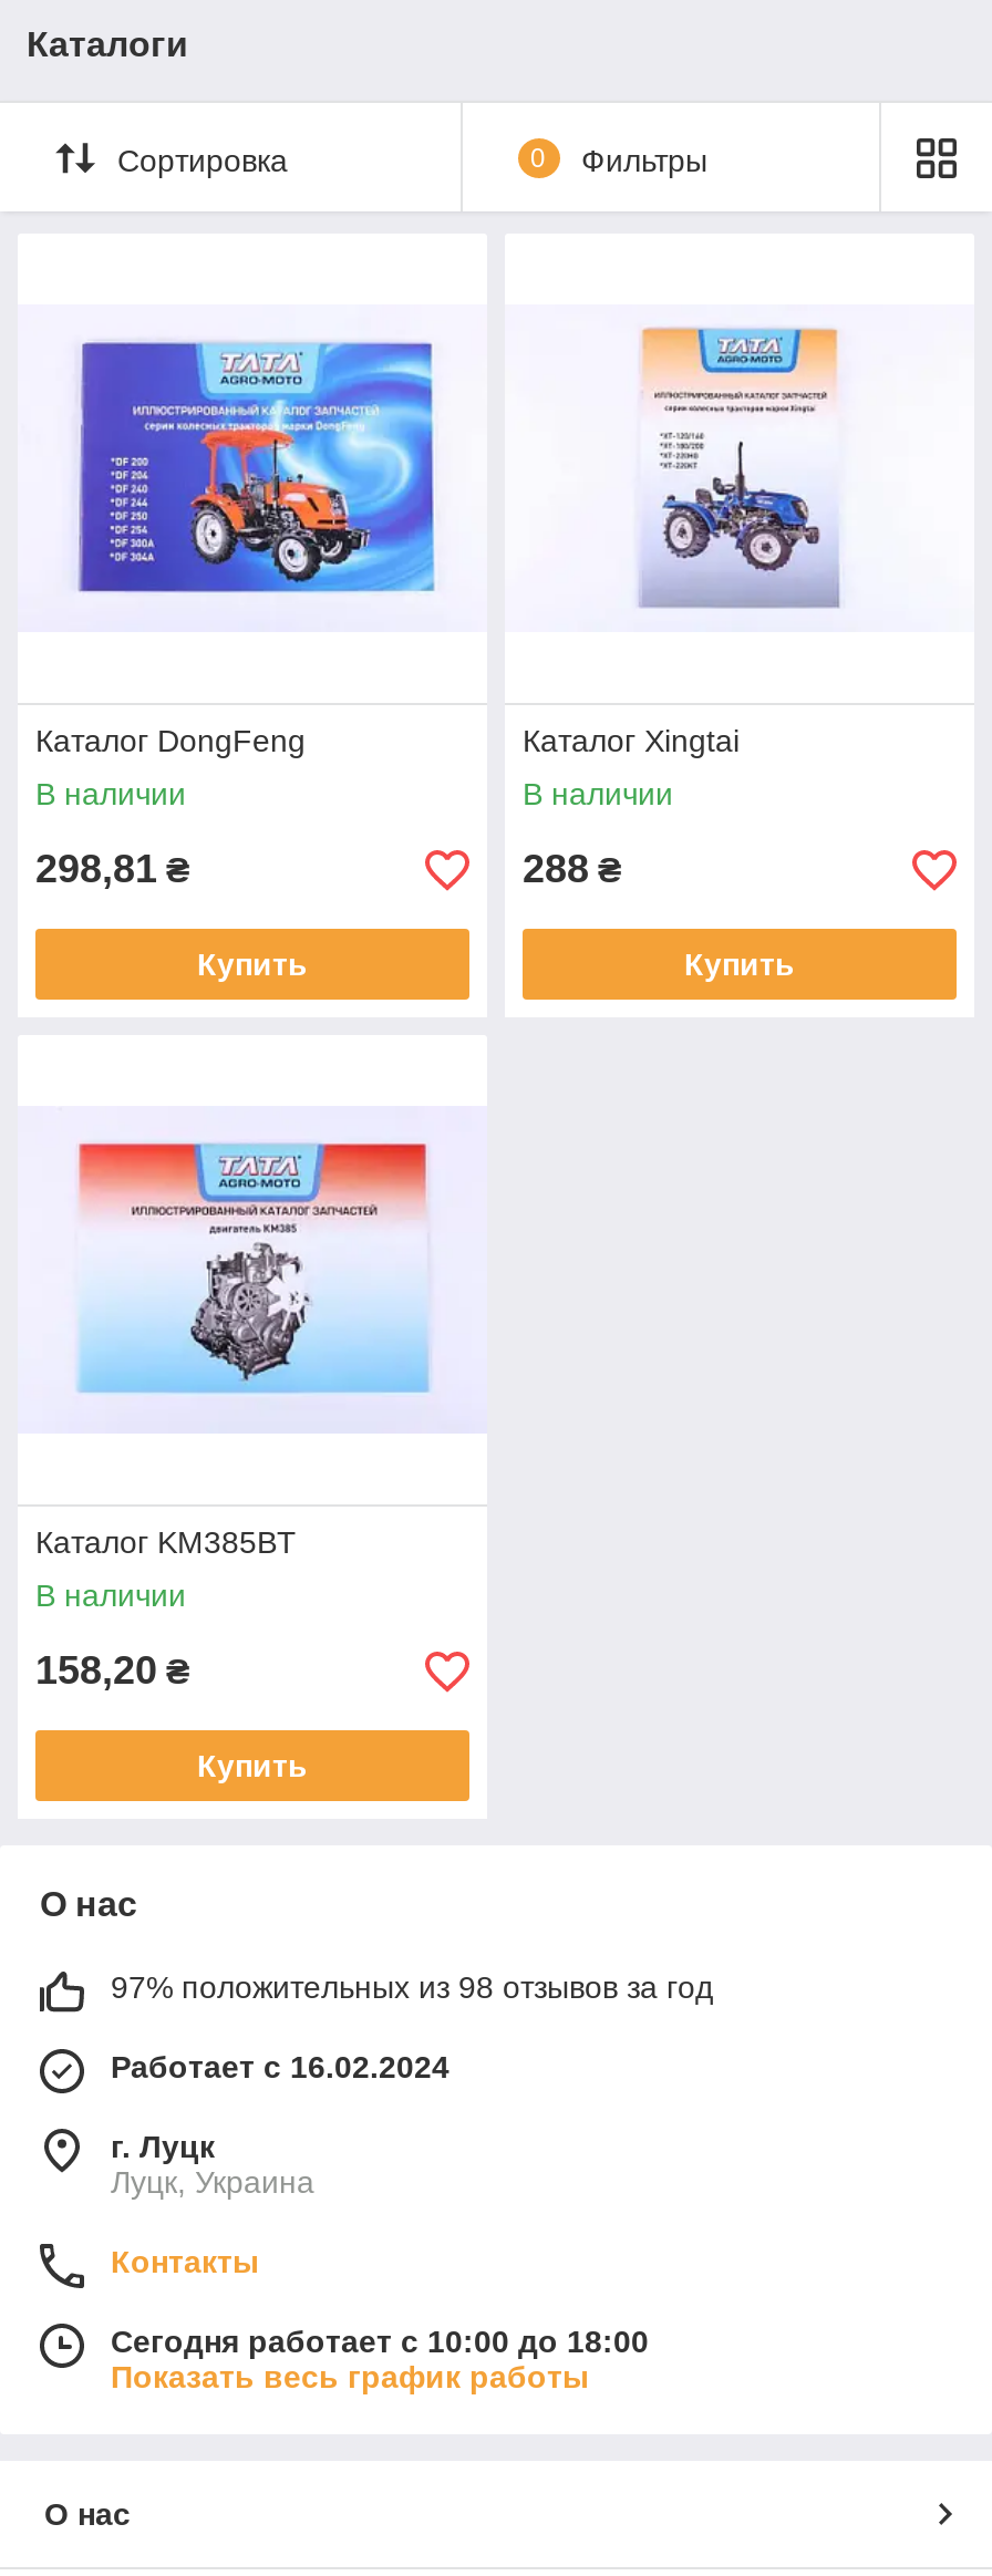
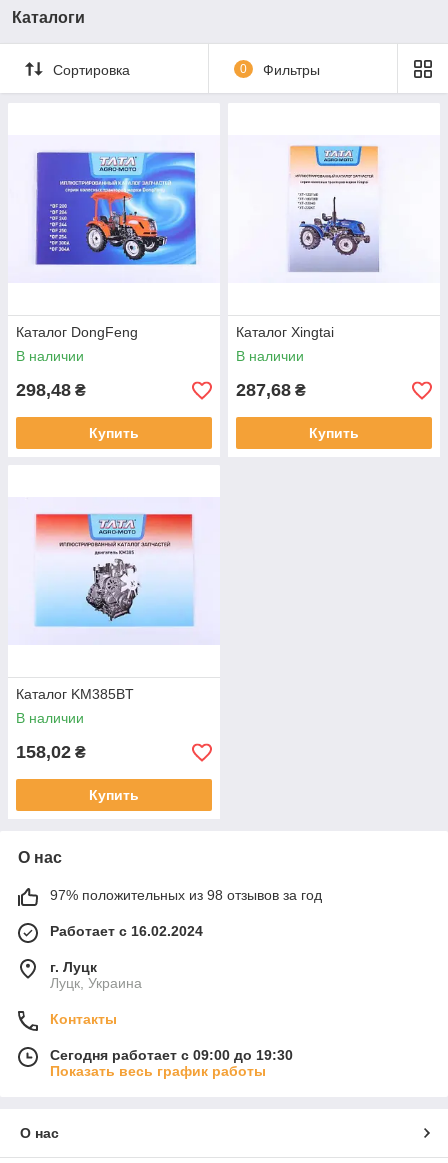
- 298,81 ₴
+ 298,48 ₴

- 288 ₴
+ 287,68 ₴

- 158,20 ₴
+ 158,02 ₴

- Сегодня работает с 10:00 до 18:00
+ Сегодня работает с 09:00 до 19:30
